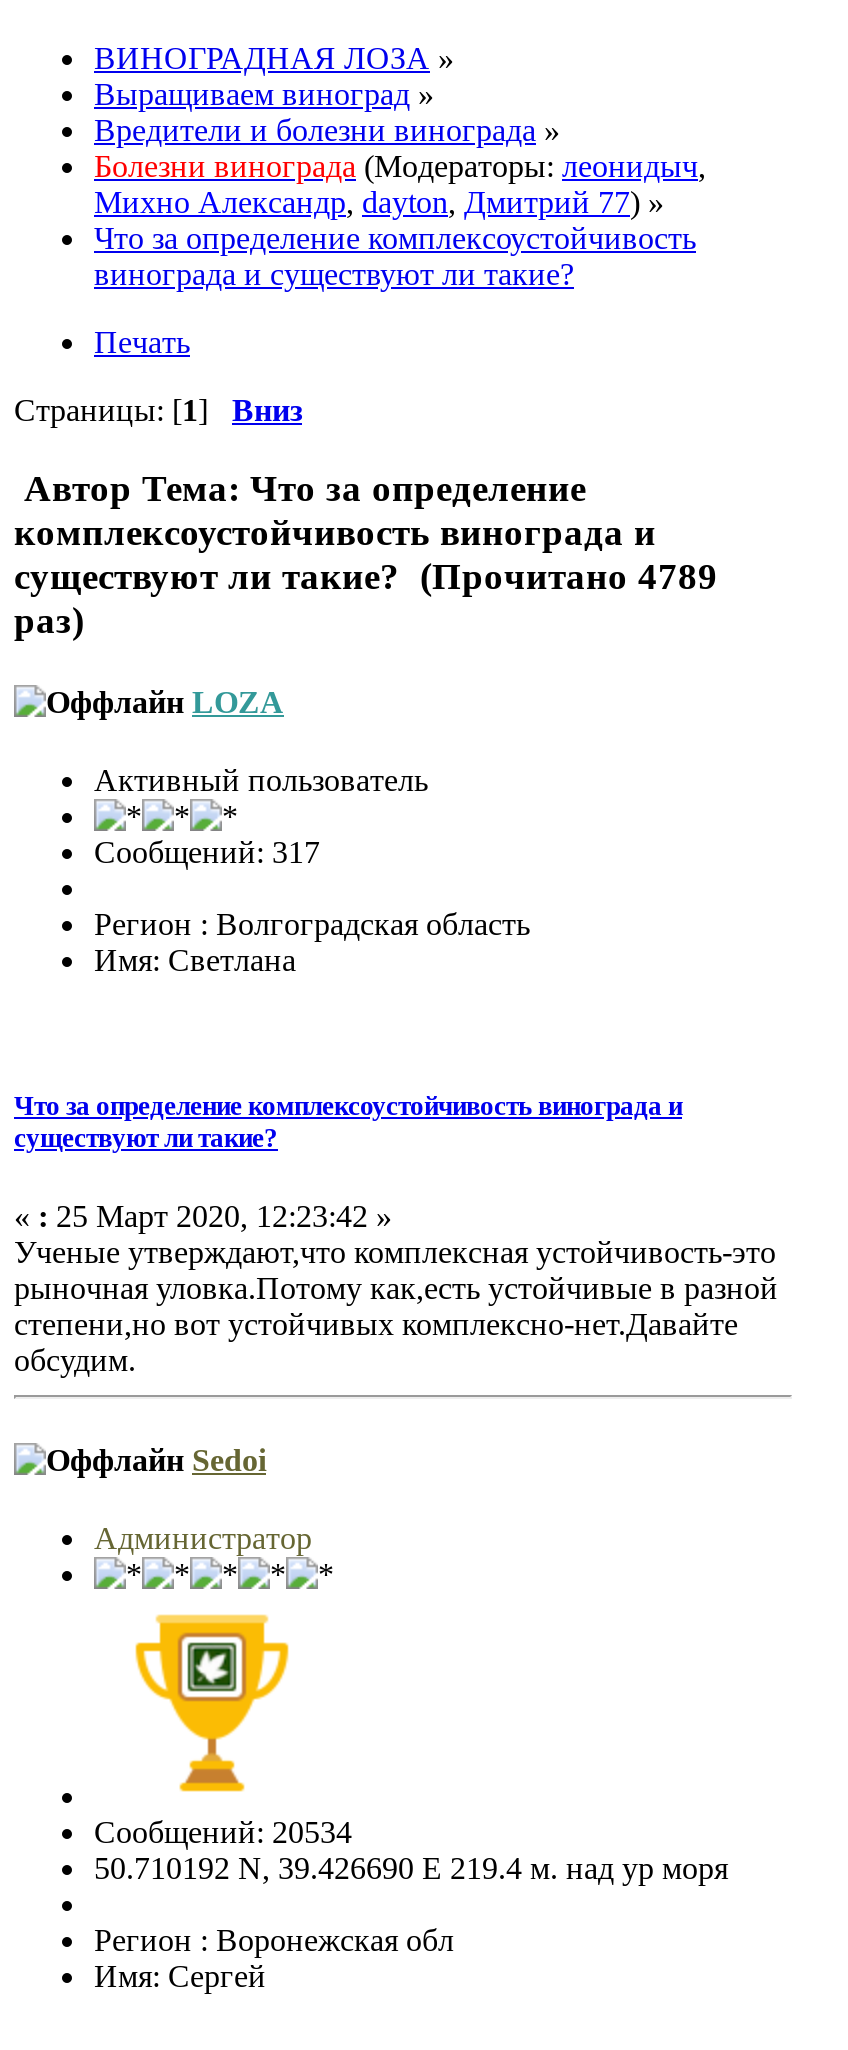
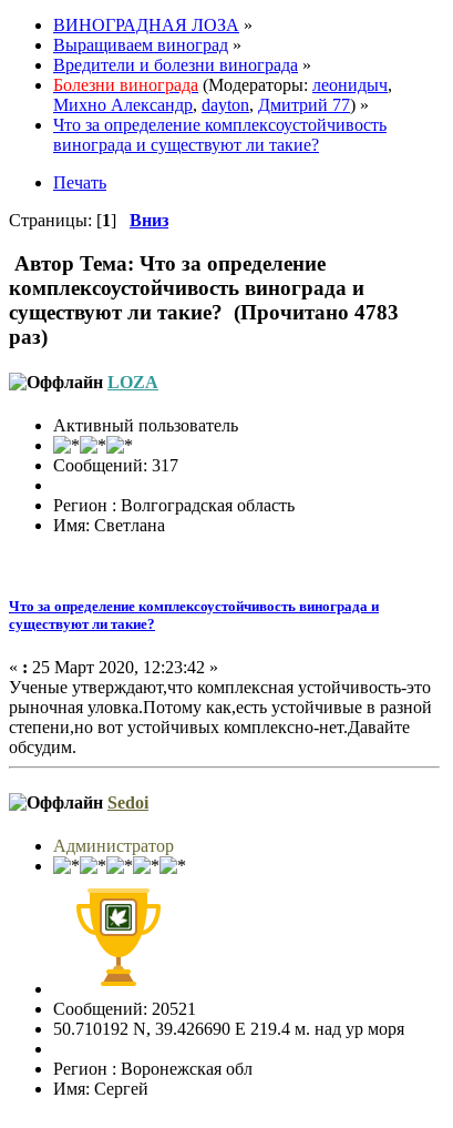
- существуют ли такие? (Прочитано 4789
+ существуют ли такие? (Прочитано 4783

- Сообщений: 20534
+ Сообщений: 20521
